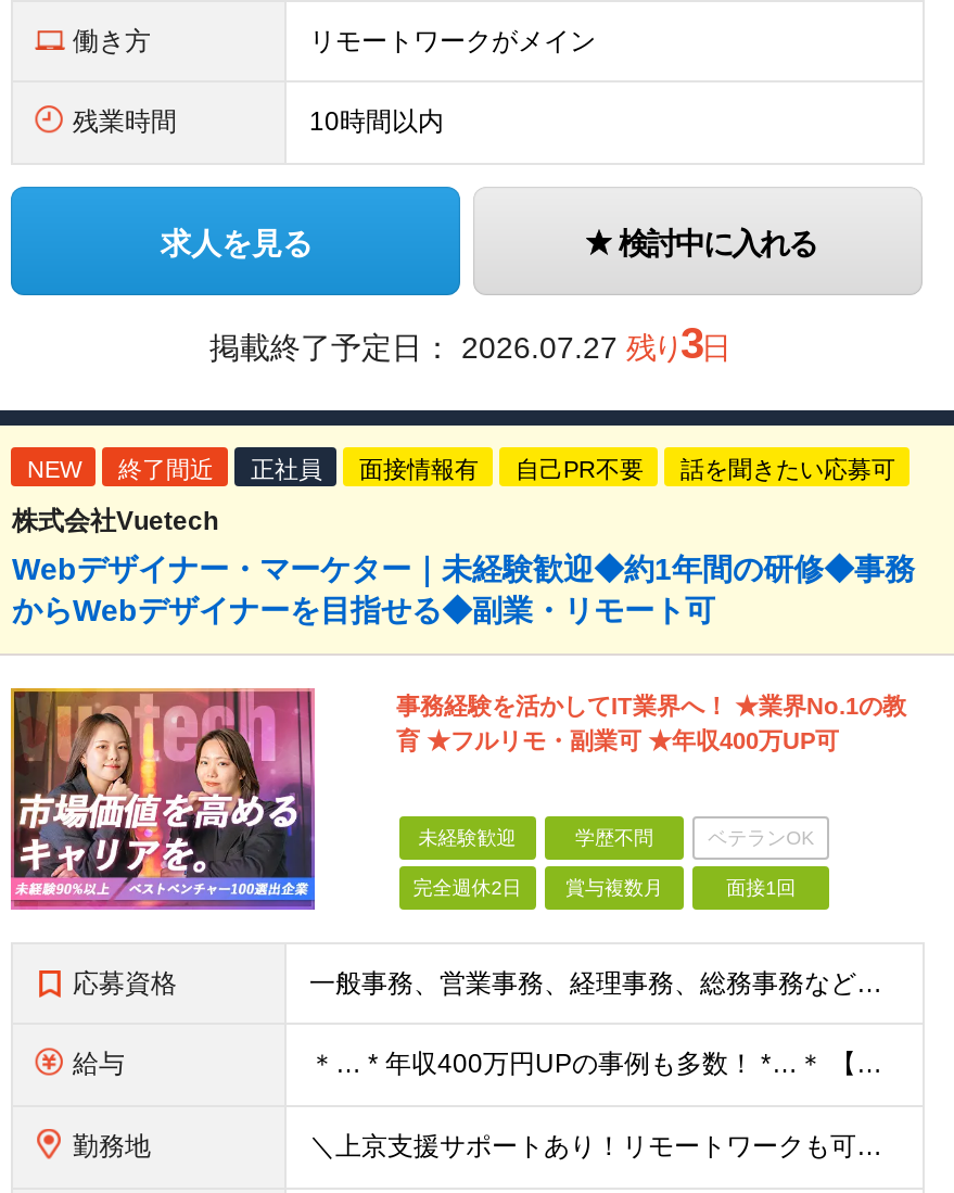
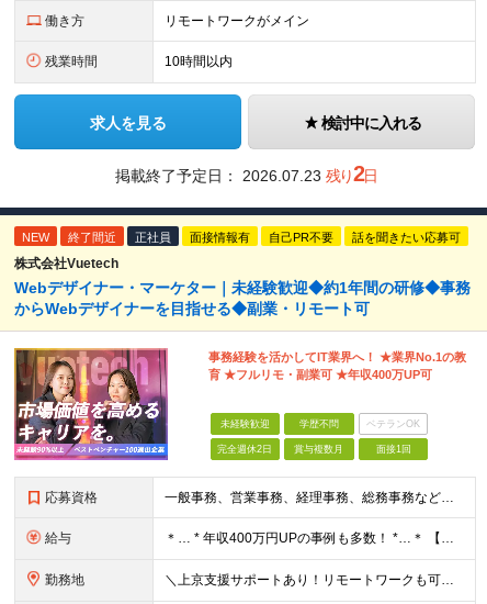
- 掲載終了予定日：2026.07.27 残り3日
+ 掲載終了予定日：2026.07.23 残り2日
